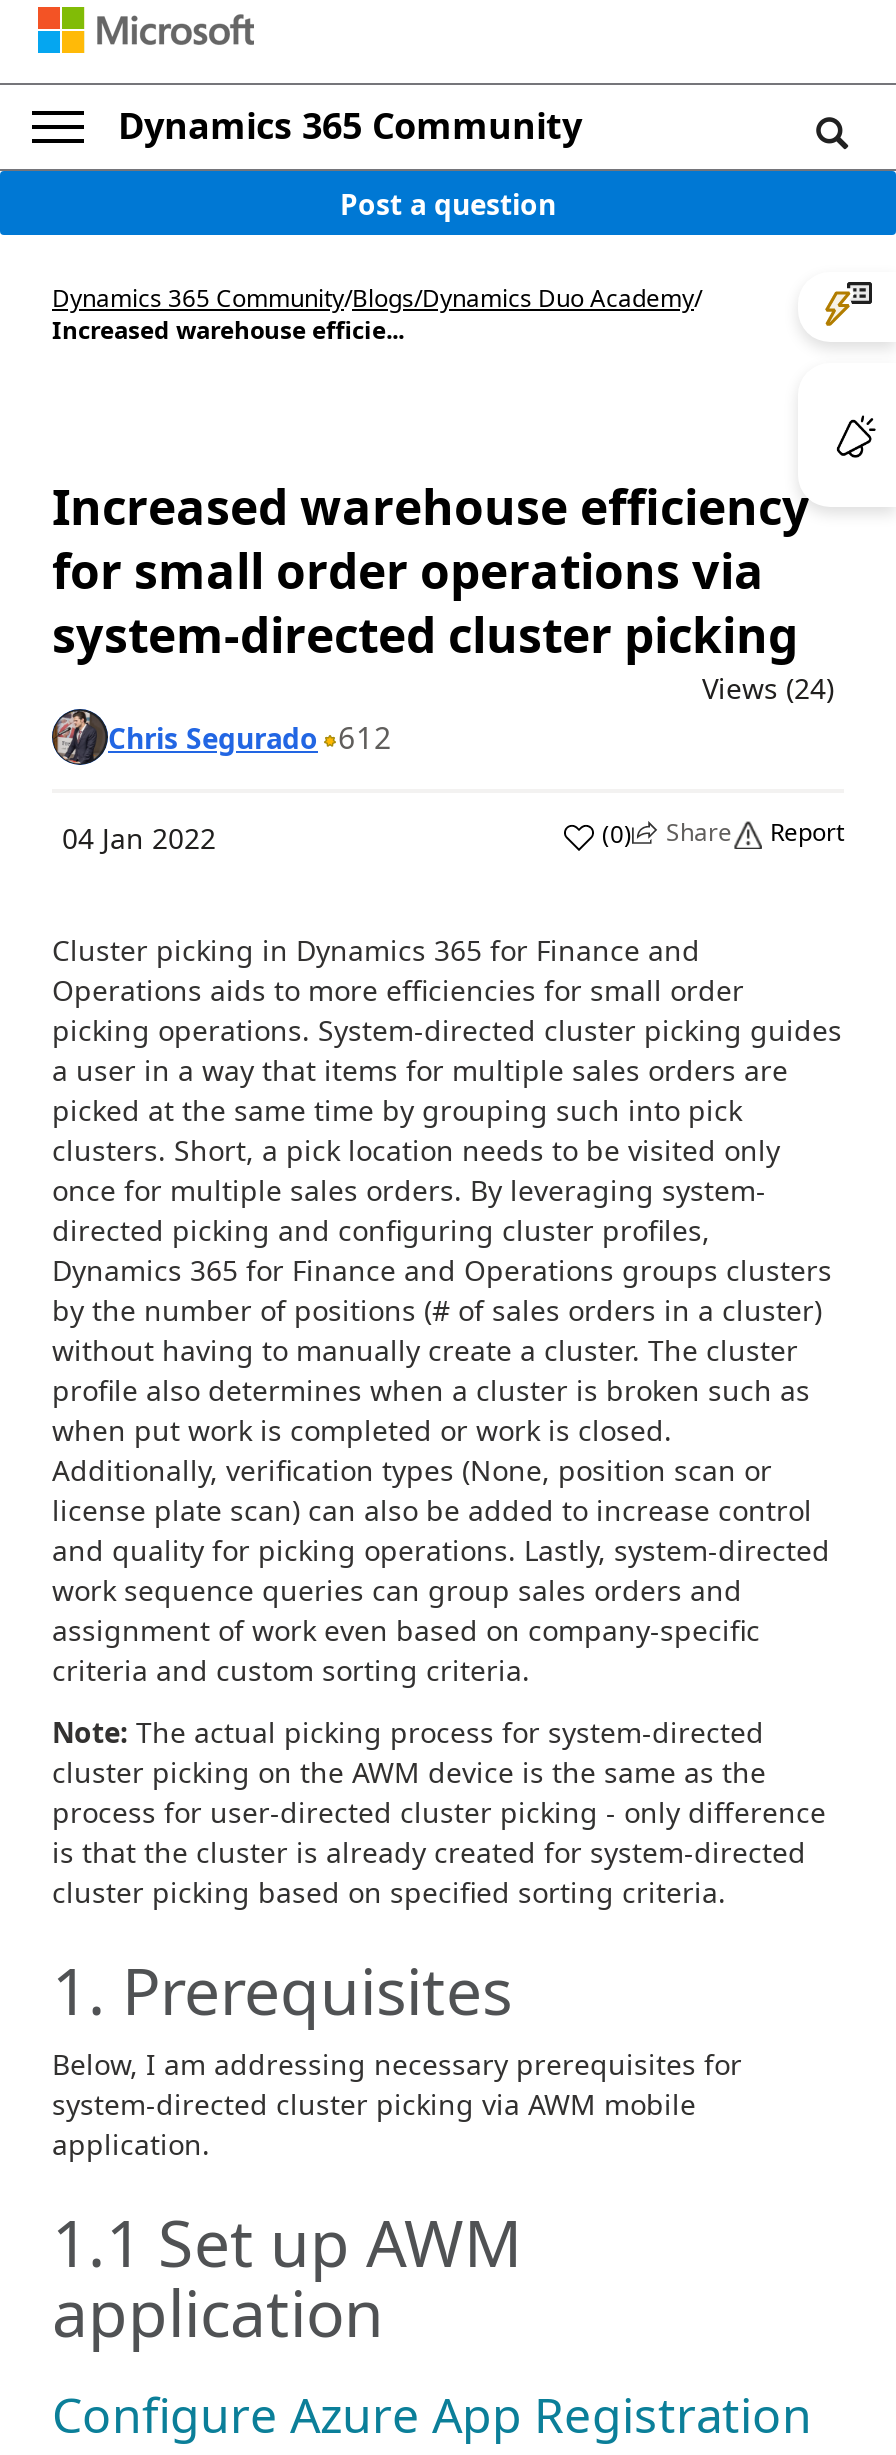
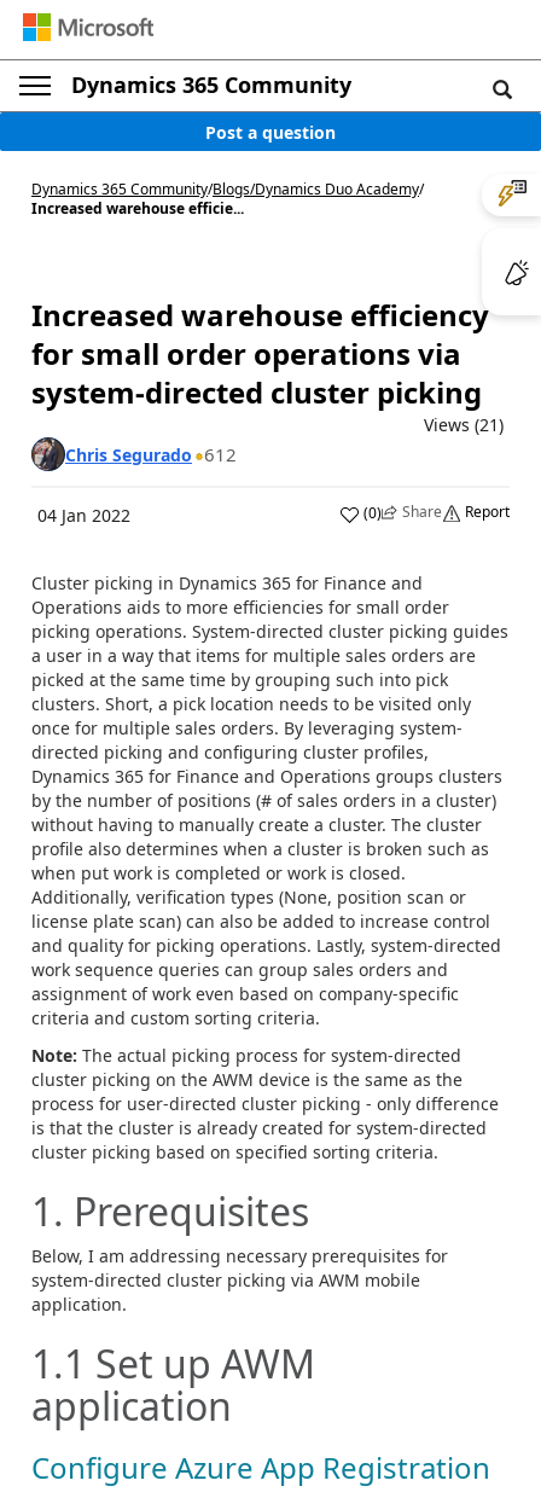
- Views (24)
+ Views (21)
